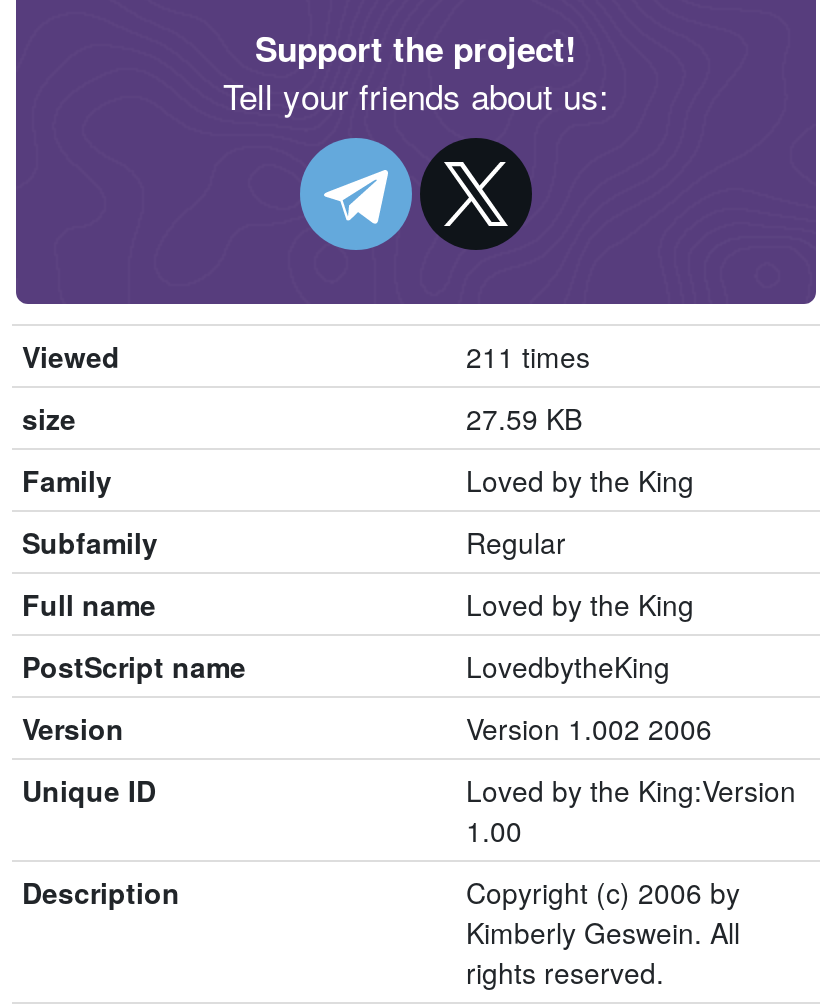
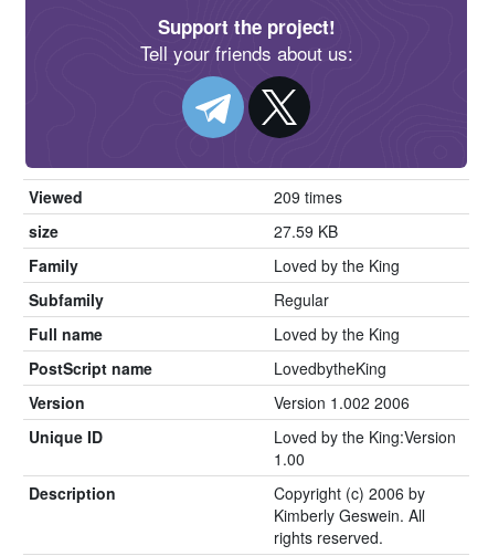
- 211 times
+ 209 times
